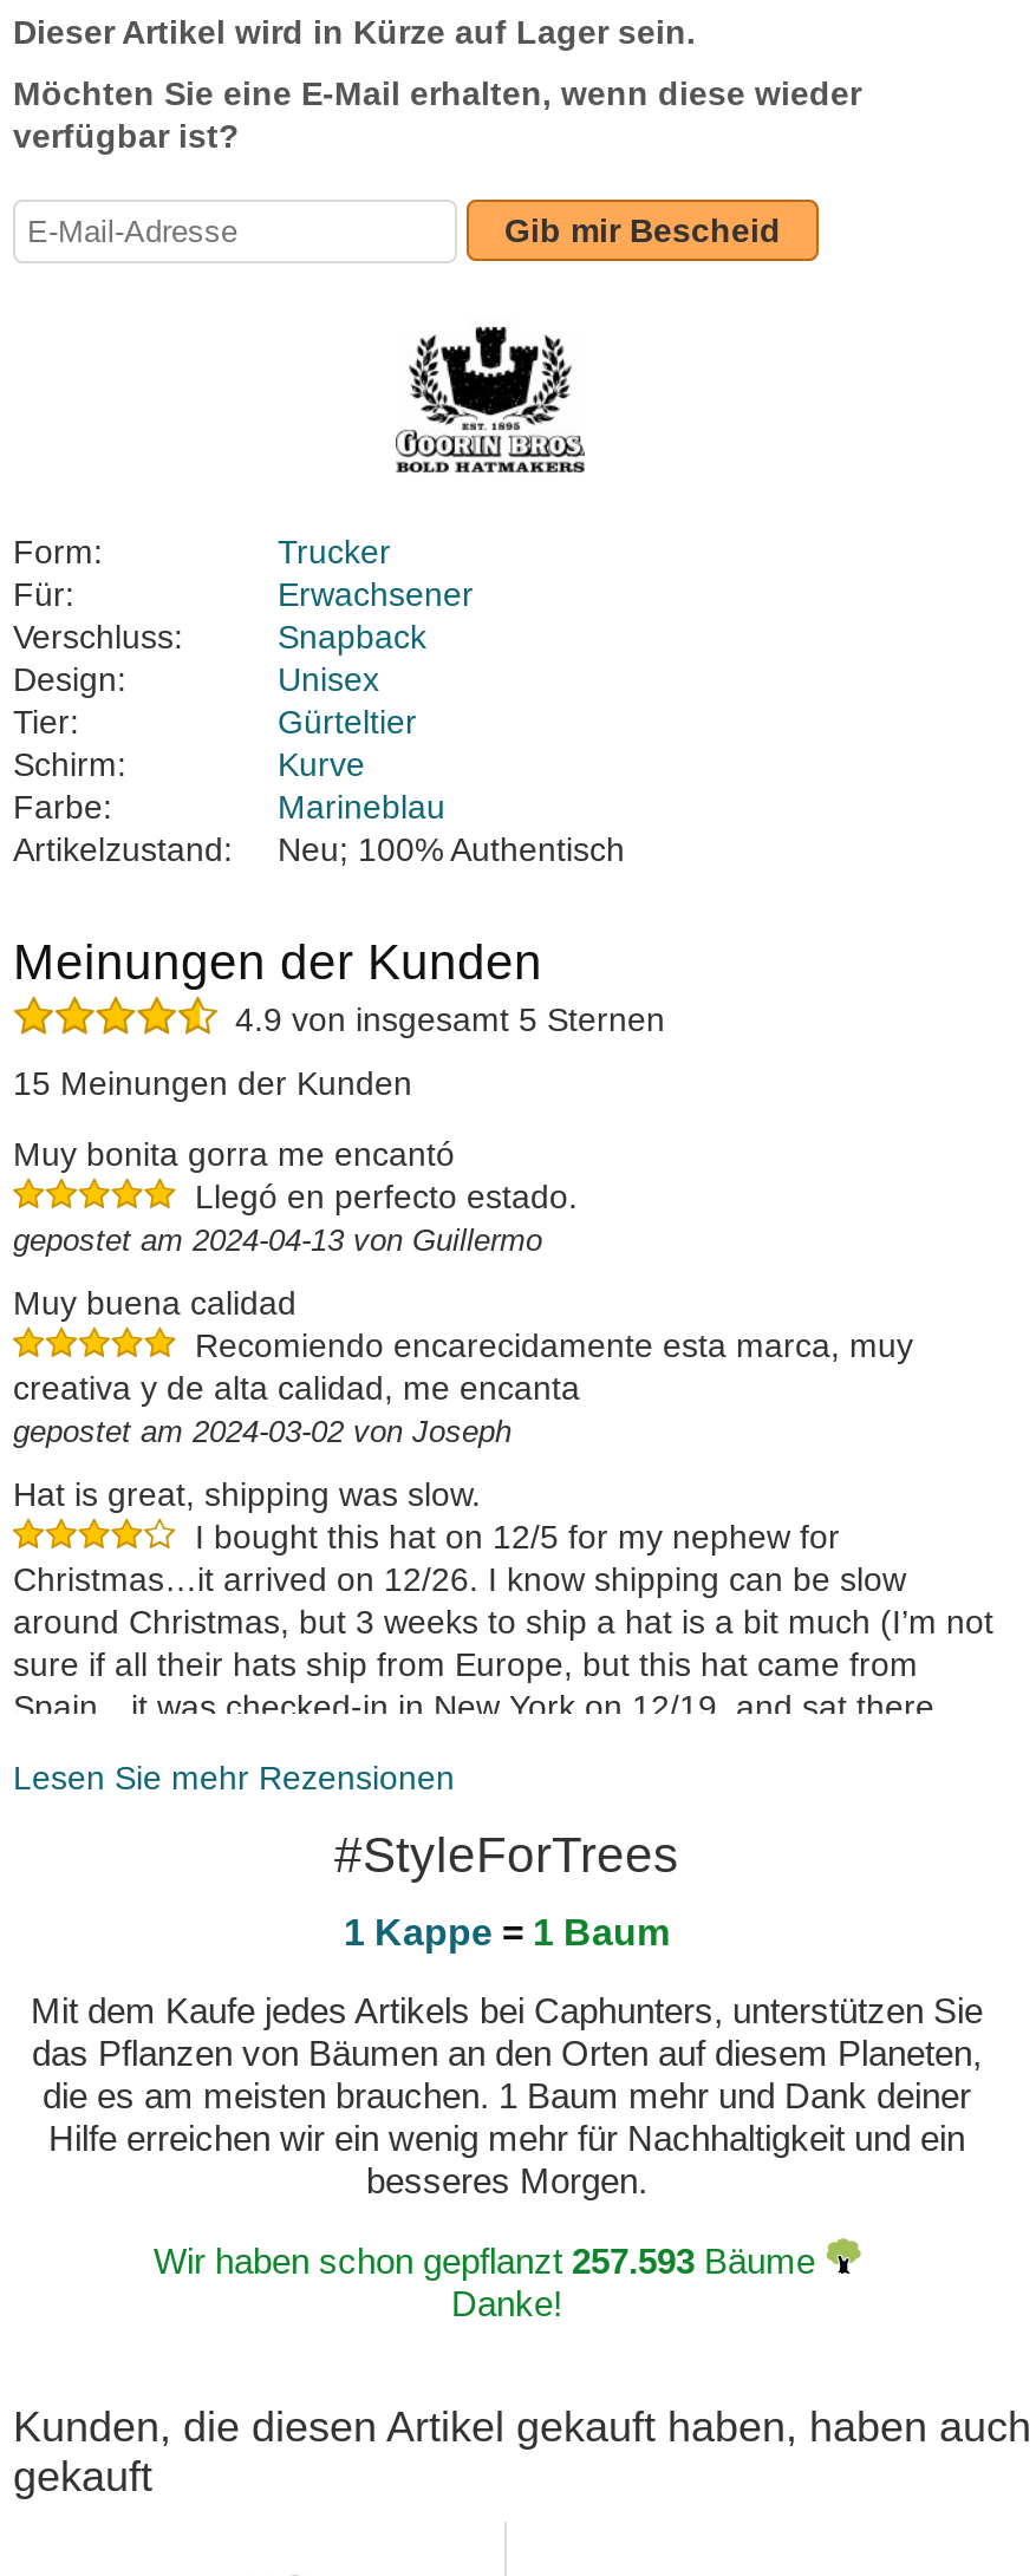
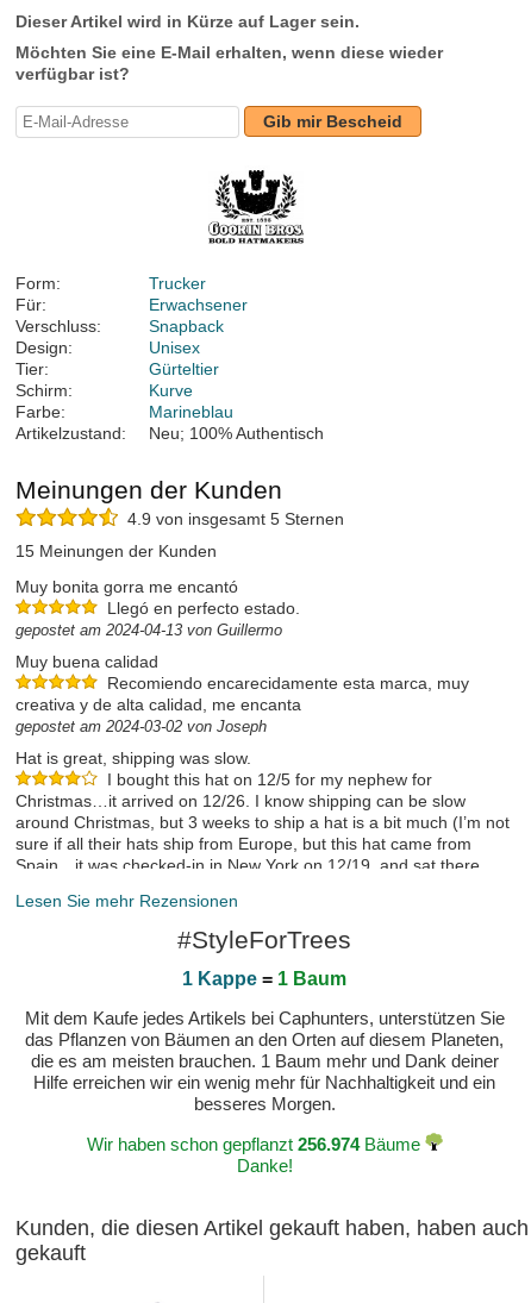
- Wir haben schon gepflanzt 257.593 Bäume
+ Wir haben schon gepflanzt 256.974 Bäume
